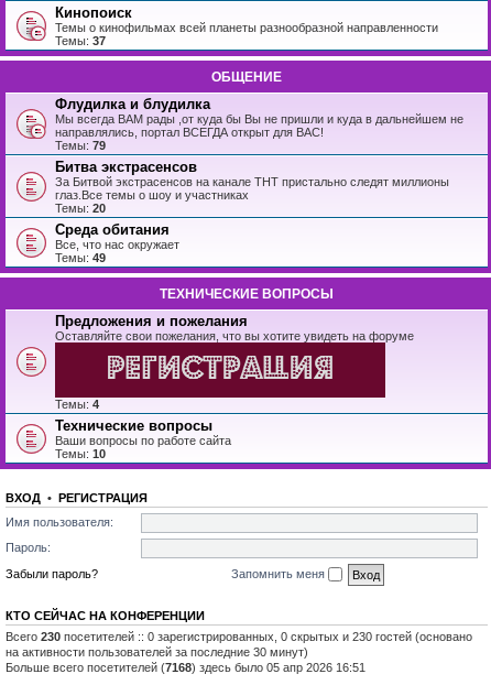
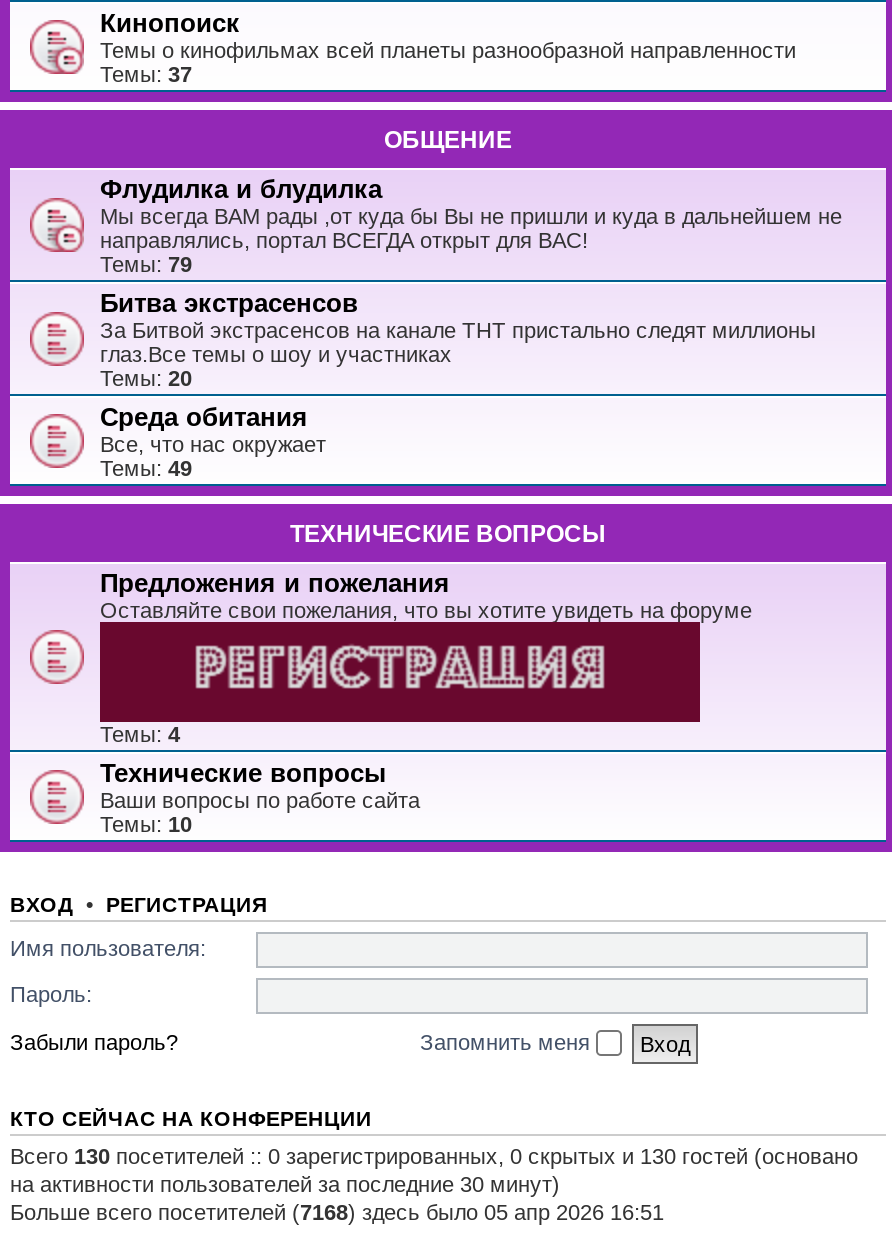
- Всего 230 посетителей :: 0 зарегистрированных, 0 скрытых и 230 гостей (основано
+ Всего 130 посетителей :: 0 зарегистрированных, 0 скрытых и 130 гостей (основано
